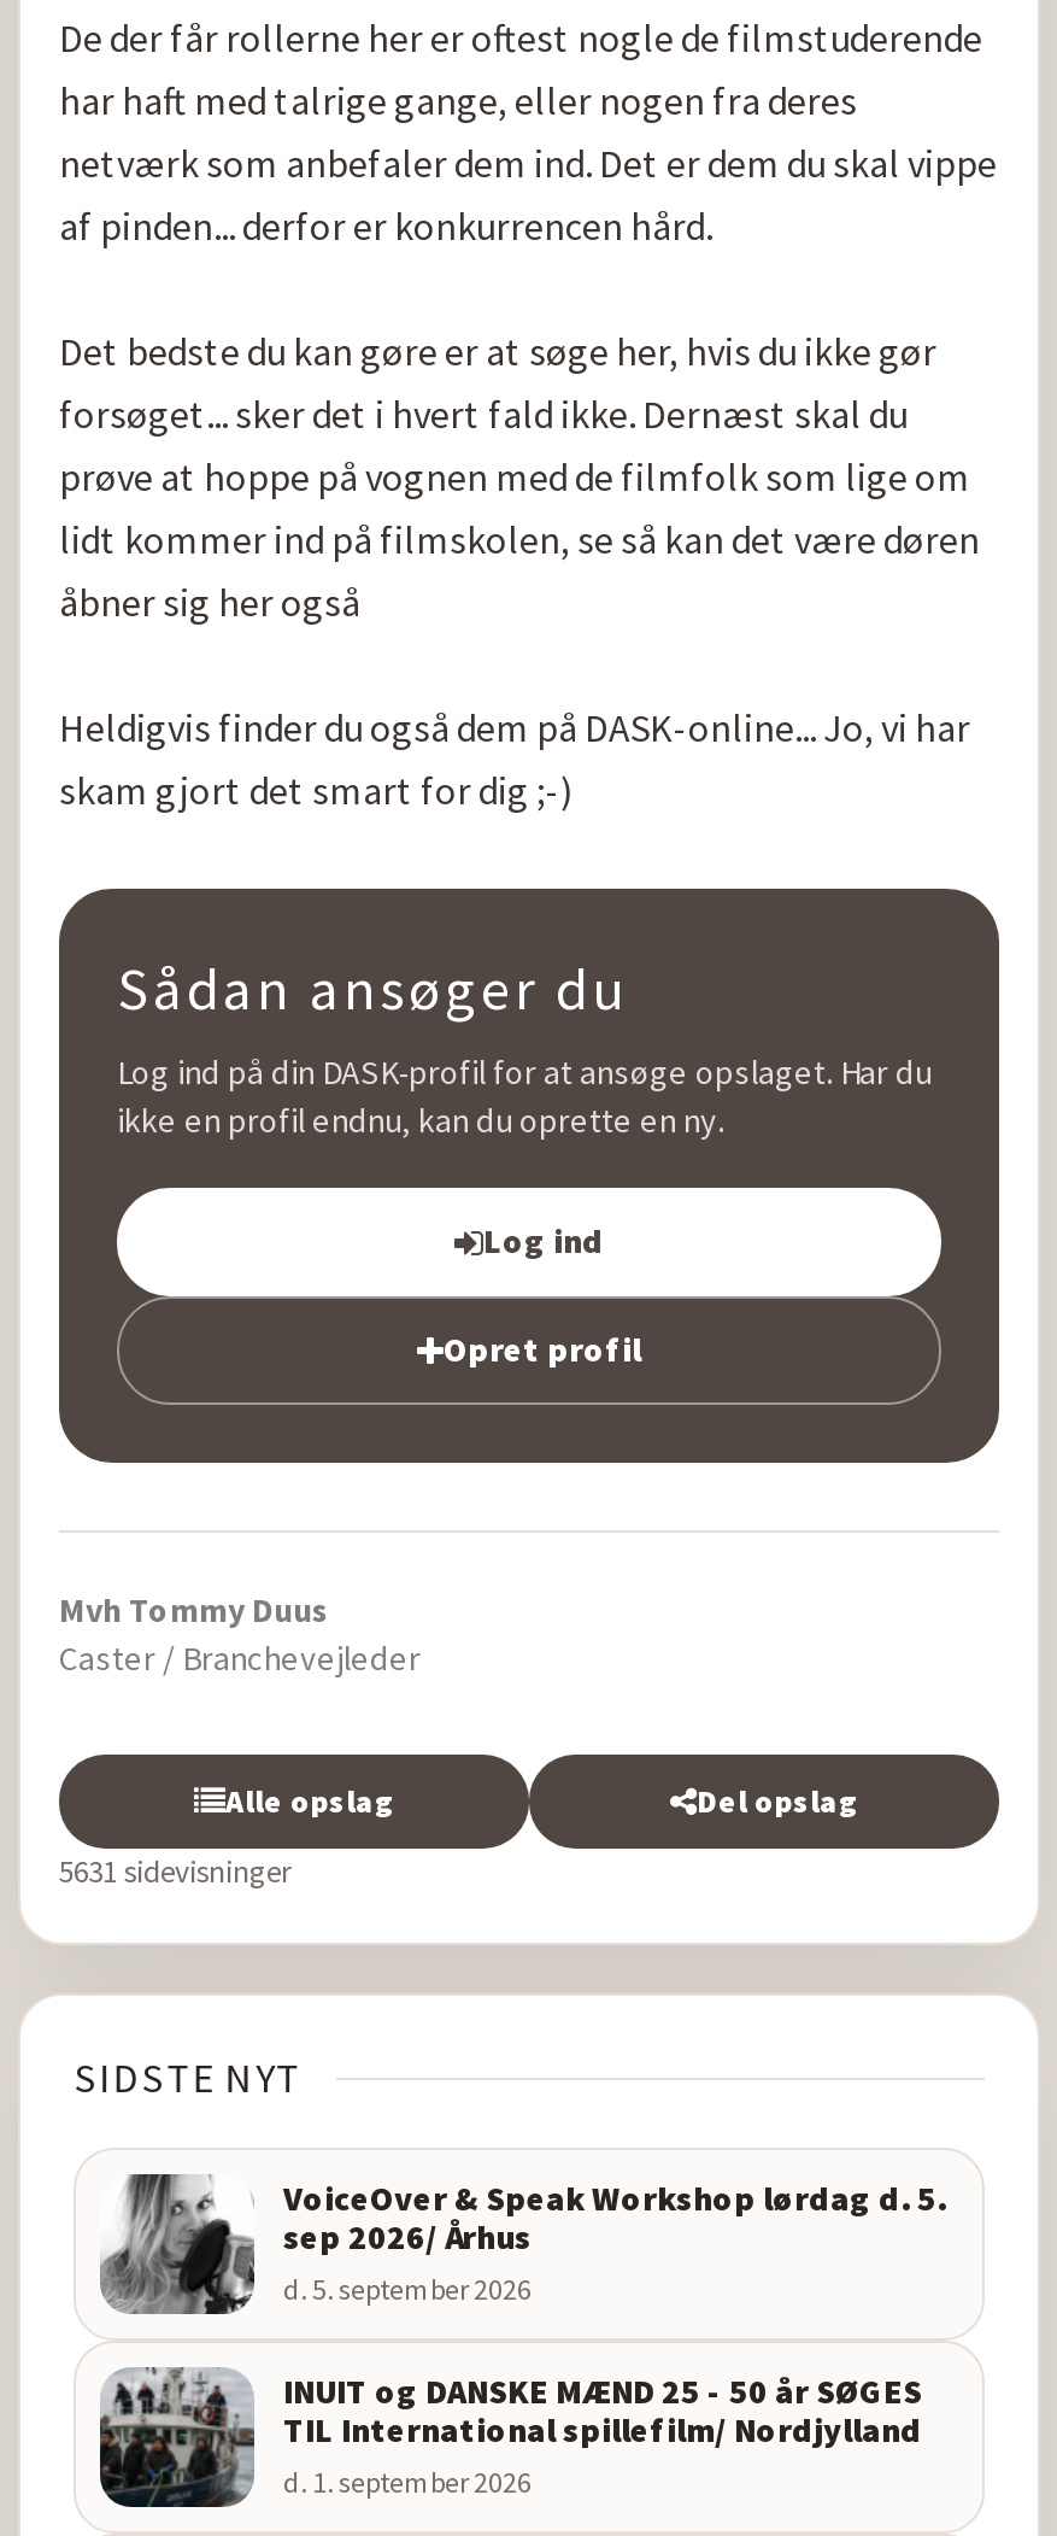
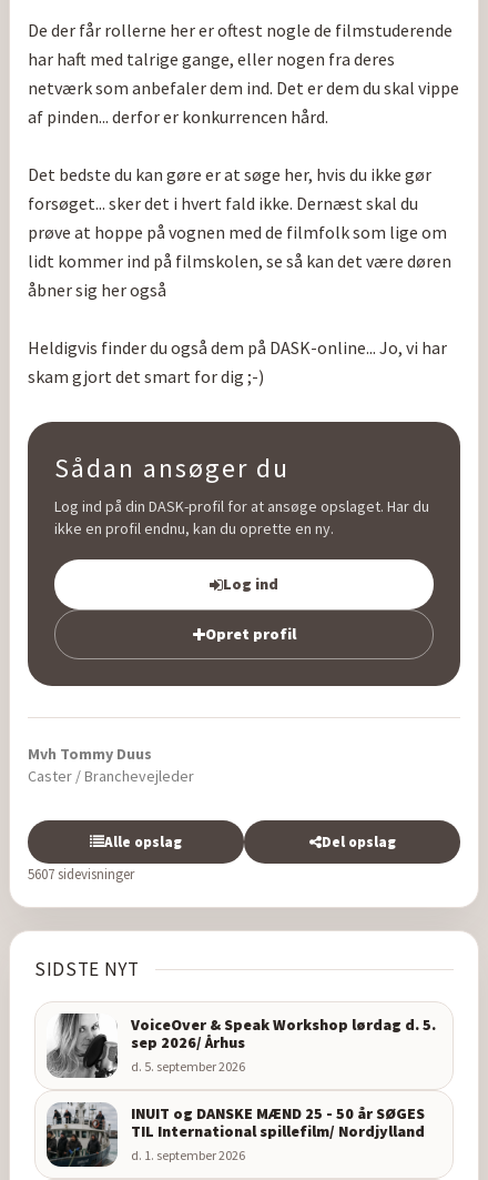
- 5631 sidevisninger
+ 5607 sidevisninger
